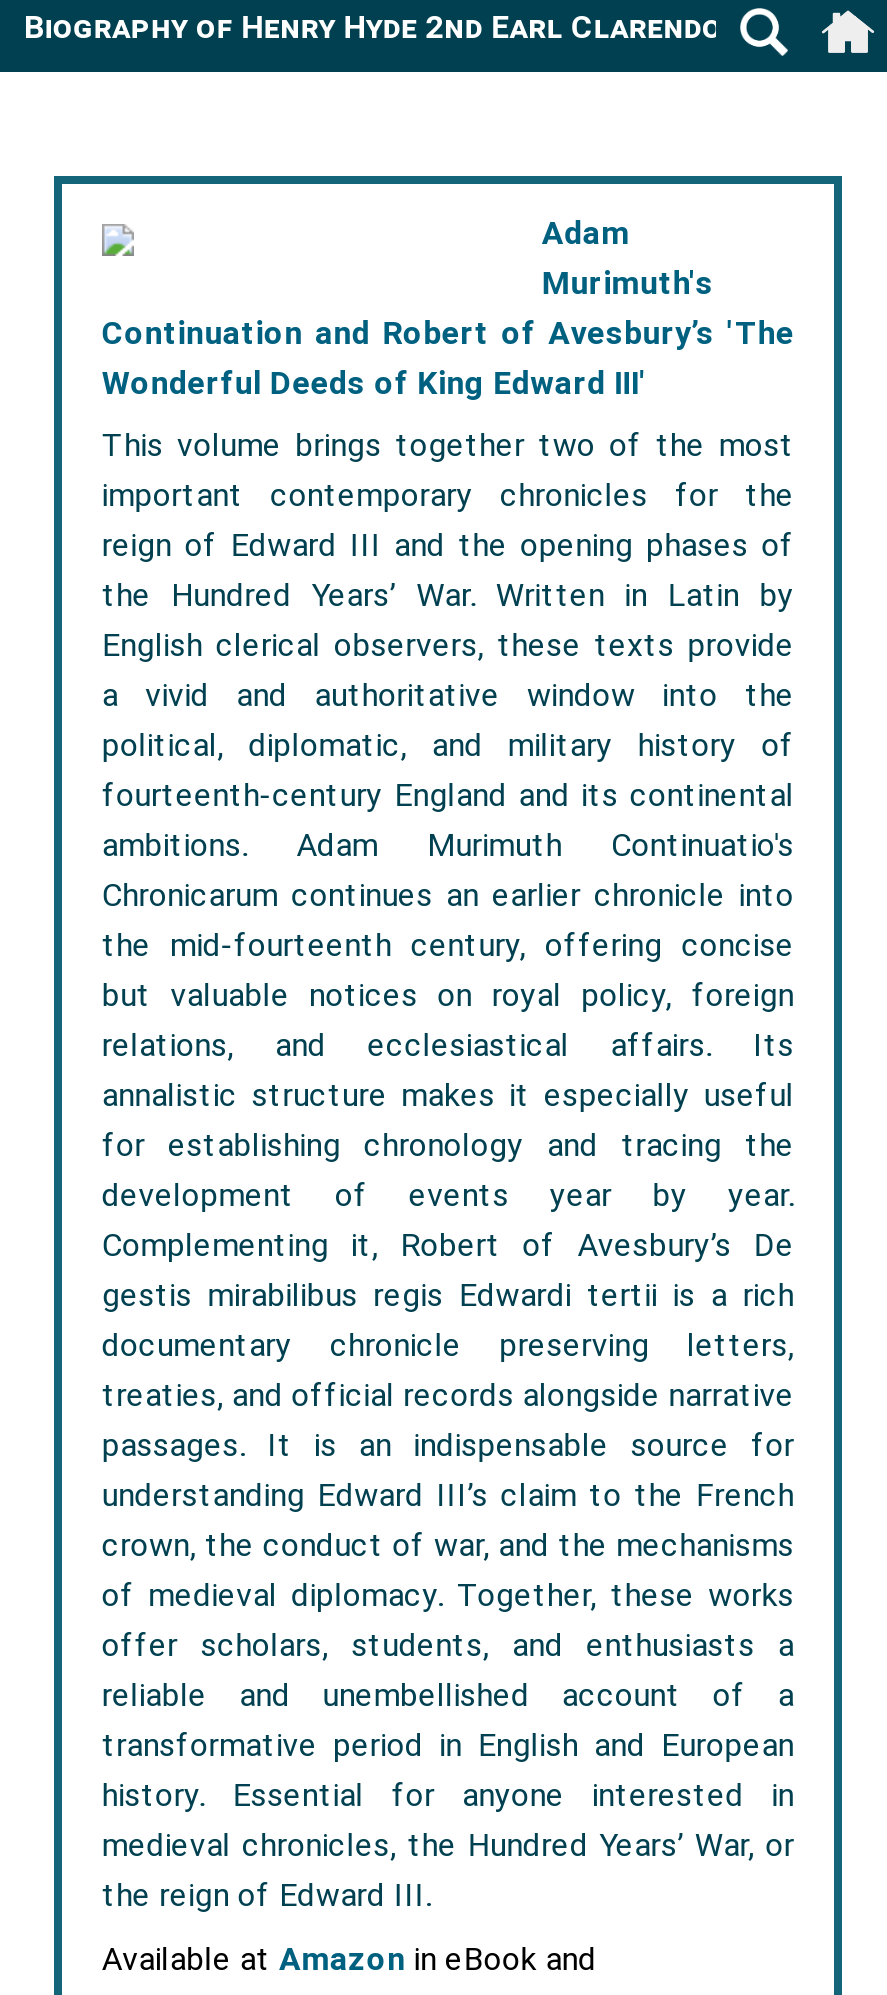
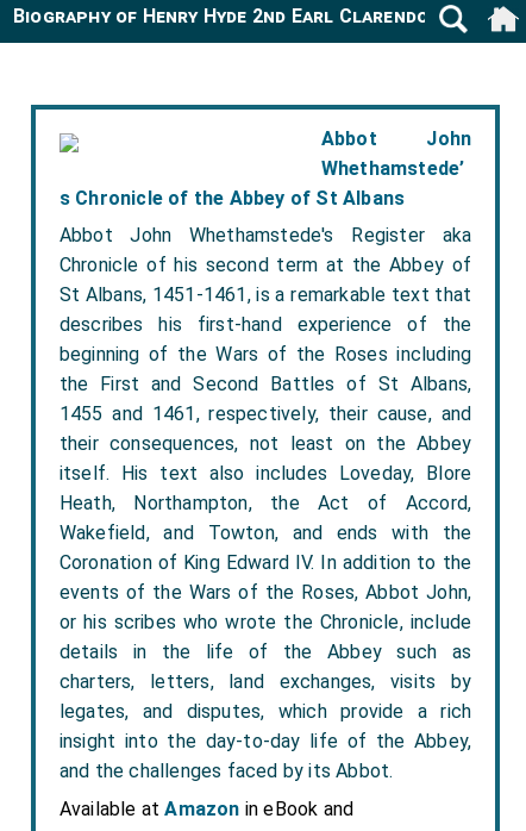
- Adam
- Murimuth's
- Continuation and Robert of Avesbury’s 'The
- Wonderful Deeds of King Edward III'
+ Abbot John
+ Whethamstede’
+ s Chronicle of the Abbey of St Albans

- This volume brings together two of the most
- important contemporary chronicles for the
- reign of Edward III and the opening phases of
- the Hundred Years’ War. Written in Latin by
- English clerical observers, these texts provide
- a vivid and authoritative window into the
- political, diplomatic, and military history of
- fourteenth-century England and its continental
- ambitions. Adam Murimuth Continuatio's
- Chronicarum continues an earlier chronicle into
- the mid-fourteenth century, offering concise
- but valuable notices on royal policy, foreign
- relations, and ecclesiastical affairs. Its
- annalistic structure makes it especially useful
- for establishing chronology and tracing the
- development of events year by year.
- Complementing it, Robert of Avesbury’s De
- gestis mirabilibus regis Edwardi tertii is a rich
- documentary chronicle preserving letters,
- treaties, and official records alongside narrative
- passages. It is an indispensable source for
- understanding Edward III’s claim to the French
- crown, the conduct of war, and the mechanisms
- of medieval diplomacy. Together, these works
- offer scholars, students, and enthusiasts a
- reliable and unembellished account of a
- transformative period in English and European
- history. Essential for anyone interested in
- medieval chronicles, the Hundred Years’ War, or
- the reign of Edward III.
+ Abbot John Whethamstede's Register aka
+ Chronicle of his second term at the Abbey of
+ St Albans, 1451-1461, is a remarkable text that
+ describes his first-hand experience of the
+ beginning of the Wars of the Roses including
+ the First and Second Battles of St Albans,
+ 1455 and 1461, respectively, their cause, and
+ their consequences, not least on the Abbey
+ itself. His text also includes Loveday, Blore
+ Heath, Northampton, the Act of Accord,
+ Wakefield, and Towton, and ends with the
+ Coronation of King Edward IV. In addition to the
+ events of the Wars of the Roses, Abbot John,
+ or his scribes who wrote the Chronicle, include
+ details in the life of the Abbey such as
+ charters, letters, land exchanges, visits by
+ legates, and disputes, which provide a rich
+ insight into the day-to-day life of the Abbey,
+ and the challenges faced by its Abbot.
